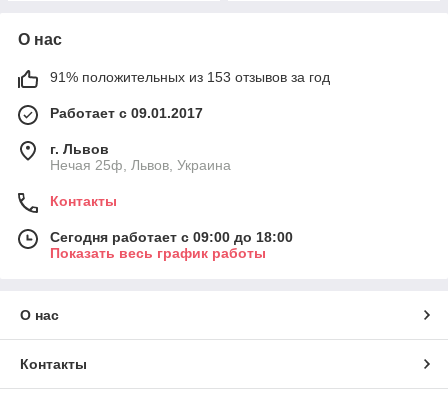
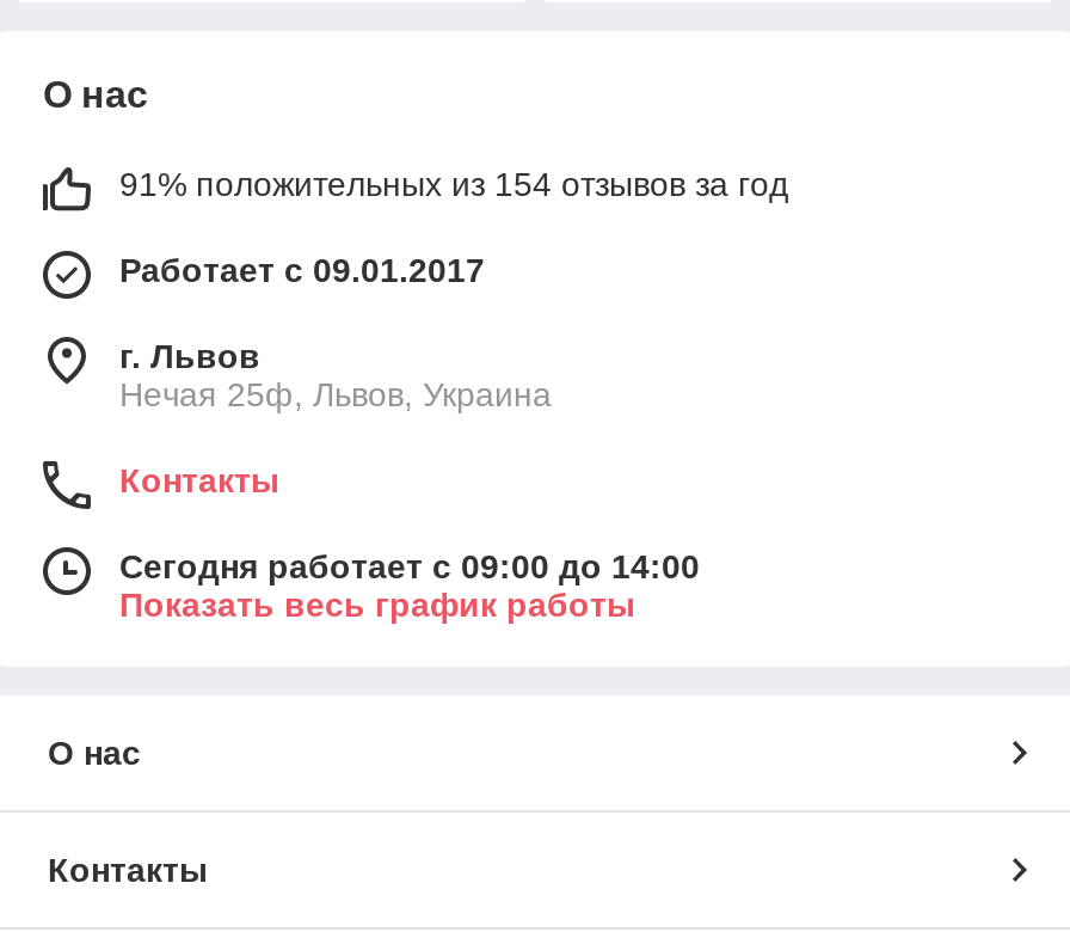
- 91% положительных из 153 отзывов за год
+ 91% положительных из 154 отзывов за год

- Сегодня работает с 09:00 до 18:00
+ Сегодня работает с 09:00 до 14:00
